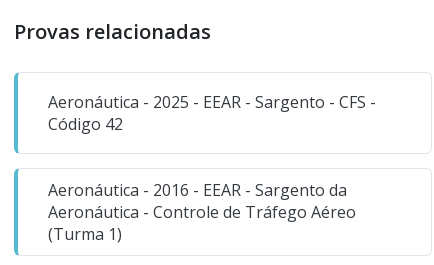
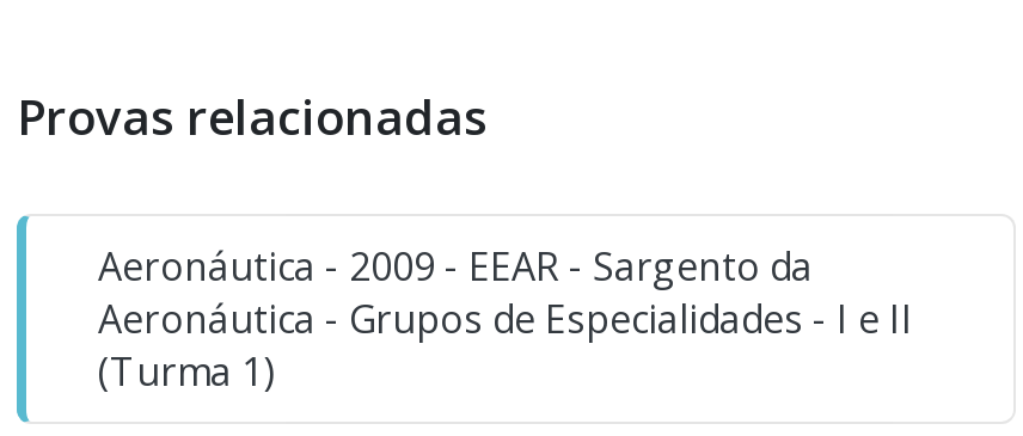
- Aeronáutica - 2025 - EEAR - Sargento - CFS -
- Código 42
- Aeronáutica - 2016 - EEAR - Sargento da
- Aeronáutica - Controle de Tráfego Aéreo
+ Aeronáutica - 2009 - EEAR - Sargento da
+ Aeronáutica - Grupos de Especialidades - I e II
